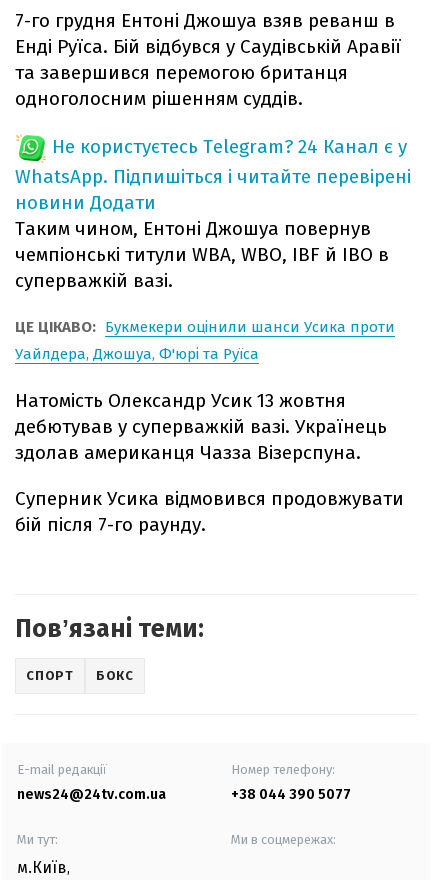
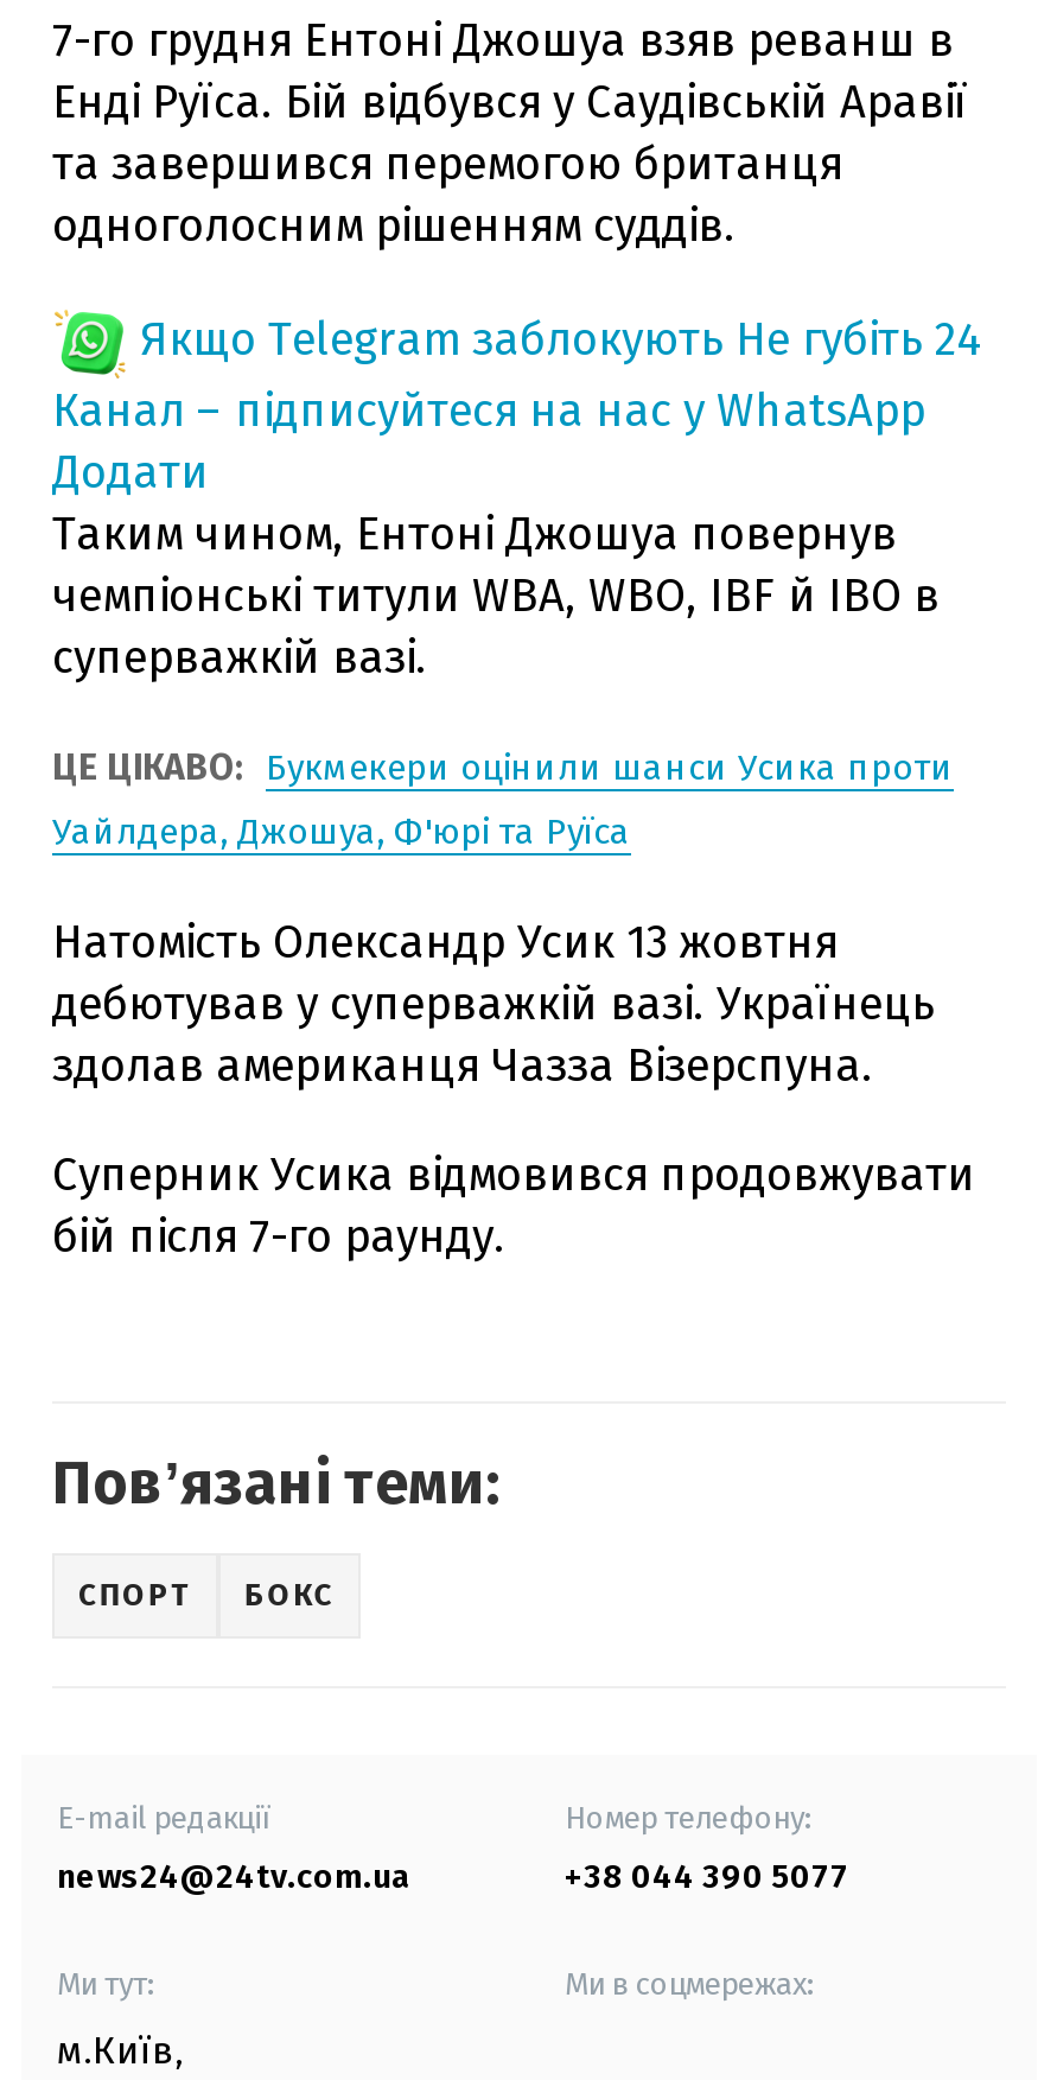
- Не користуєтесь Telegram? 24 Канал є у
- WhatsApp. Підпишіться і читайте перевірені
- новини Додати
+ Якщо Telegram заблокують Не губіть 24
+ Канал – підписуйтеся на нас у WhatsApp
+ Додати
